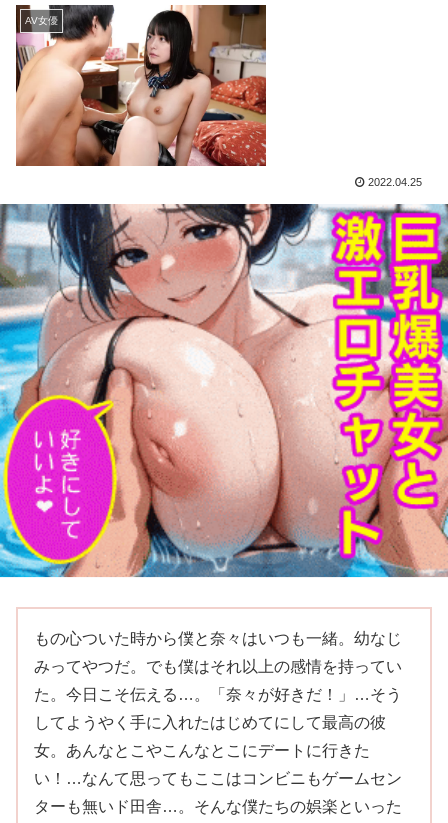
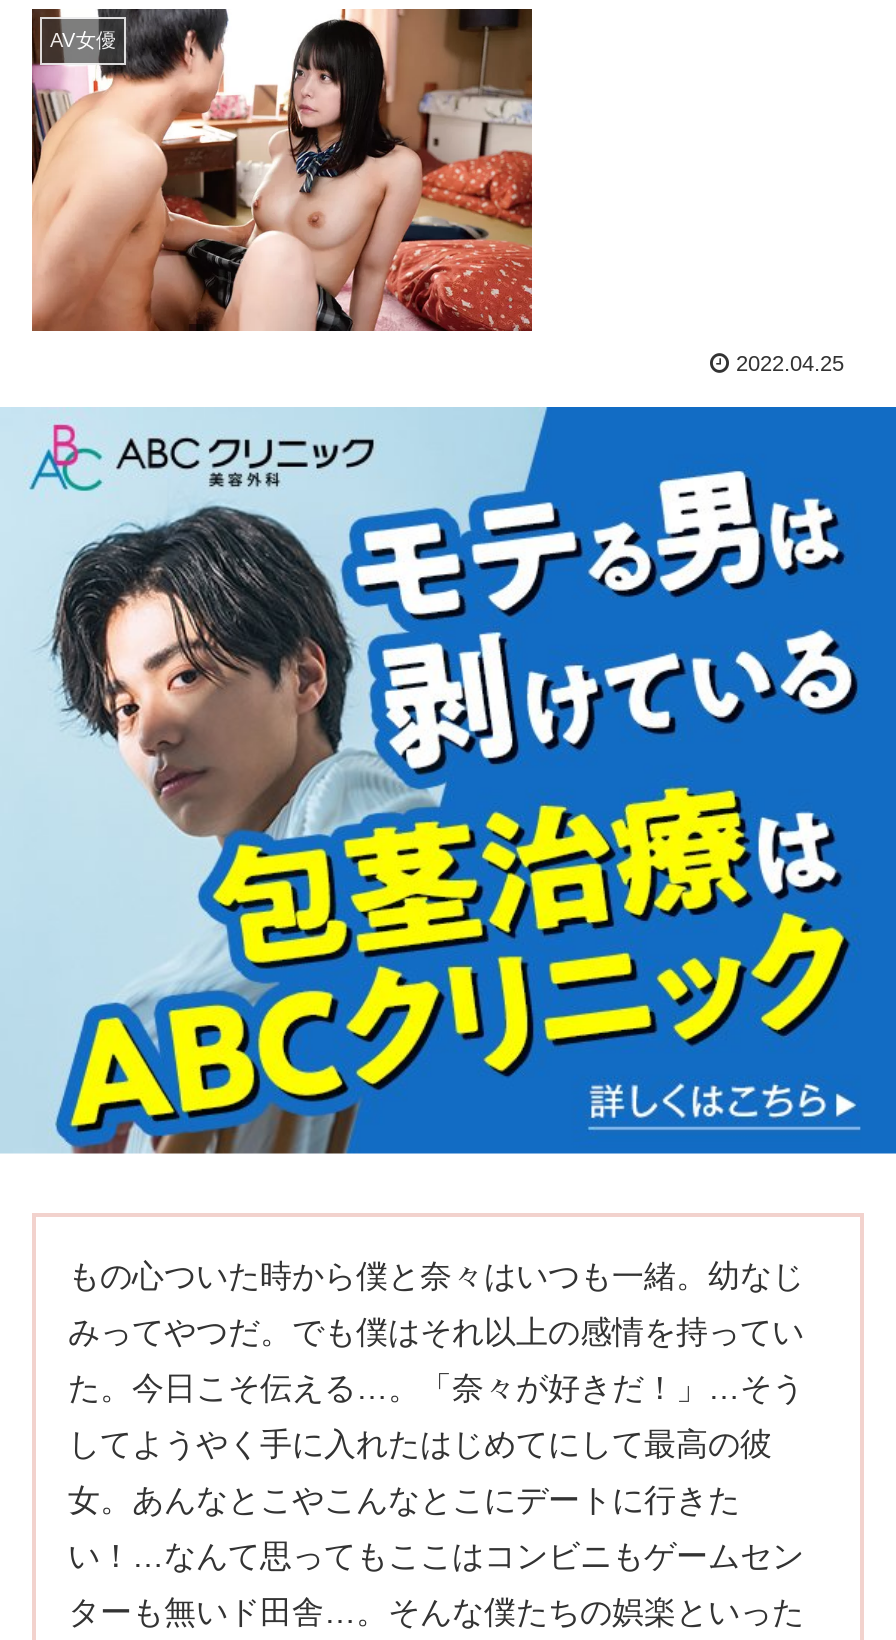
- [image]
+ [image]
